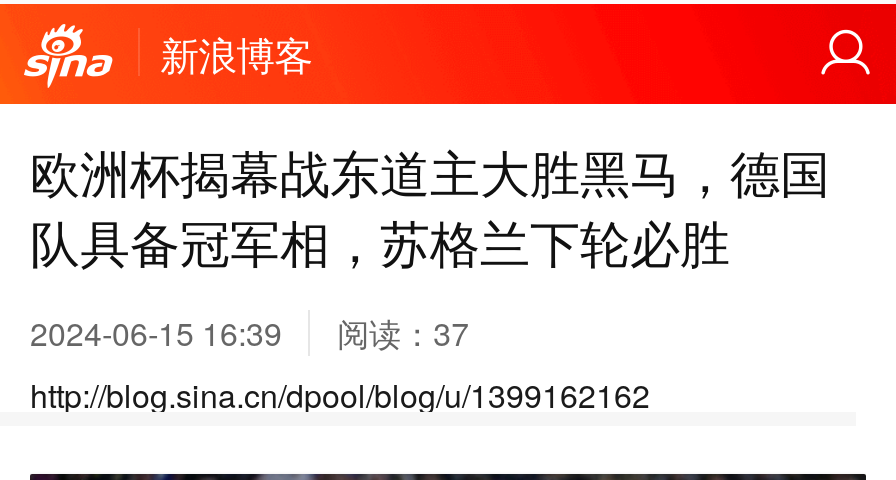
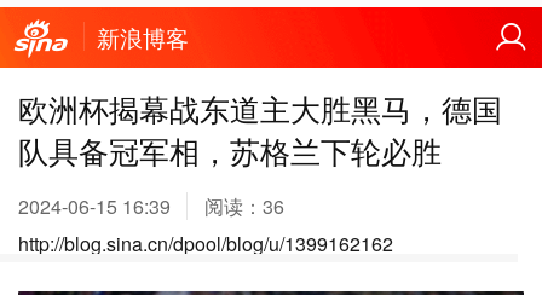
- 2024-06-15 16:39 阅读：37
+ 2024-06-15 16:39 阅读：36
